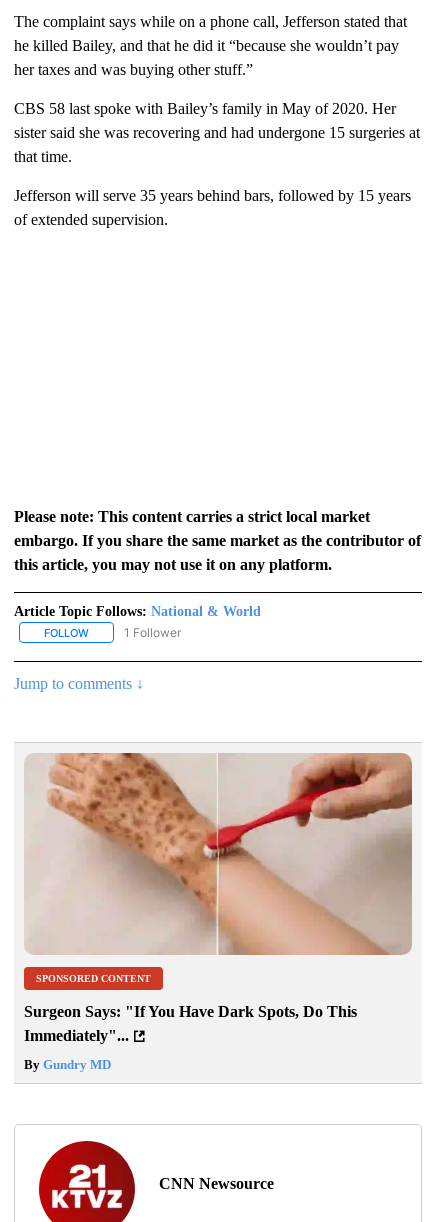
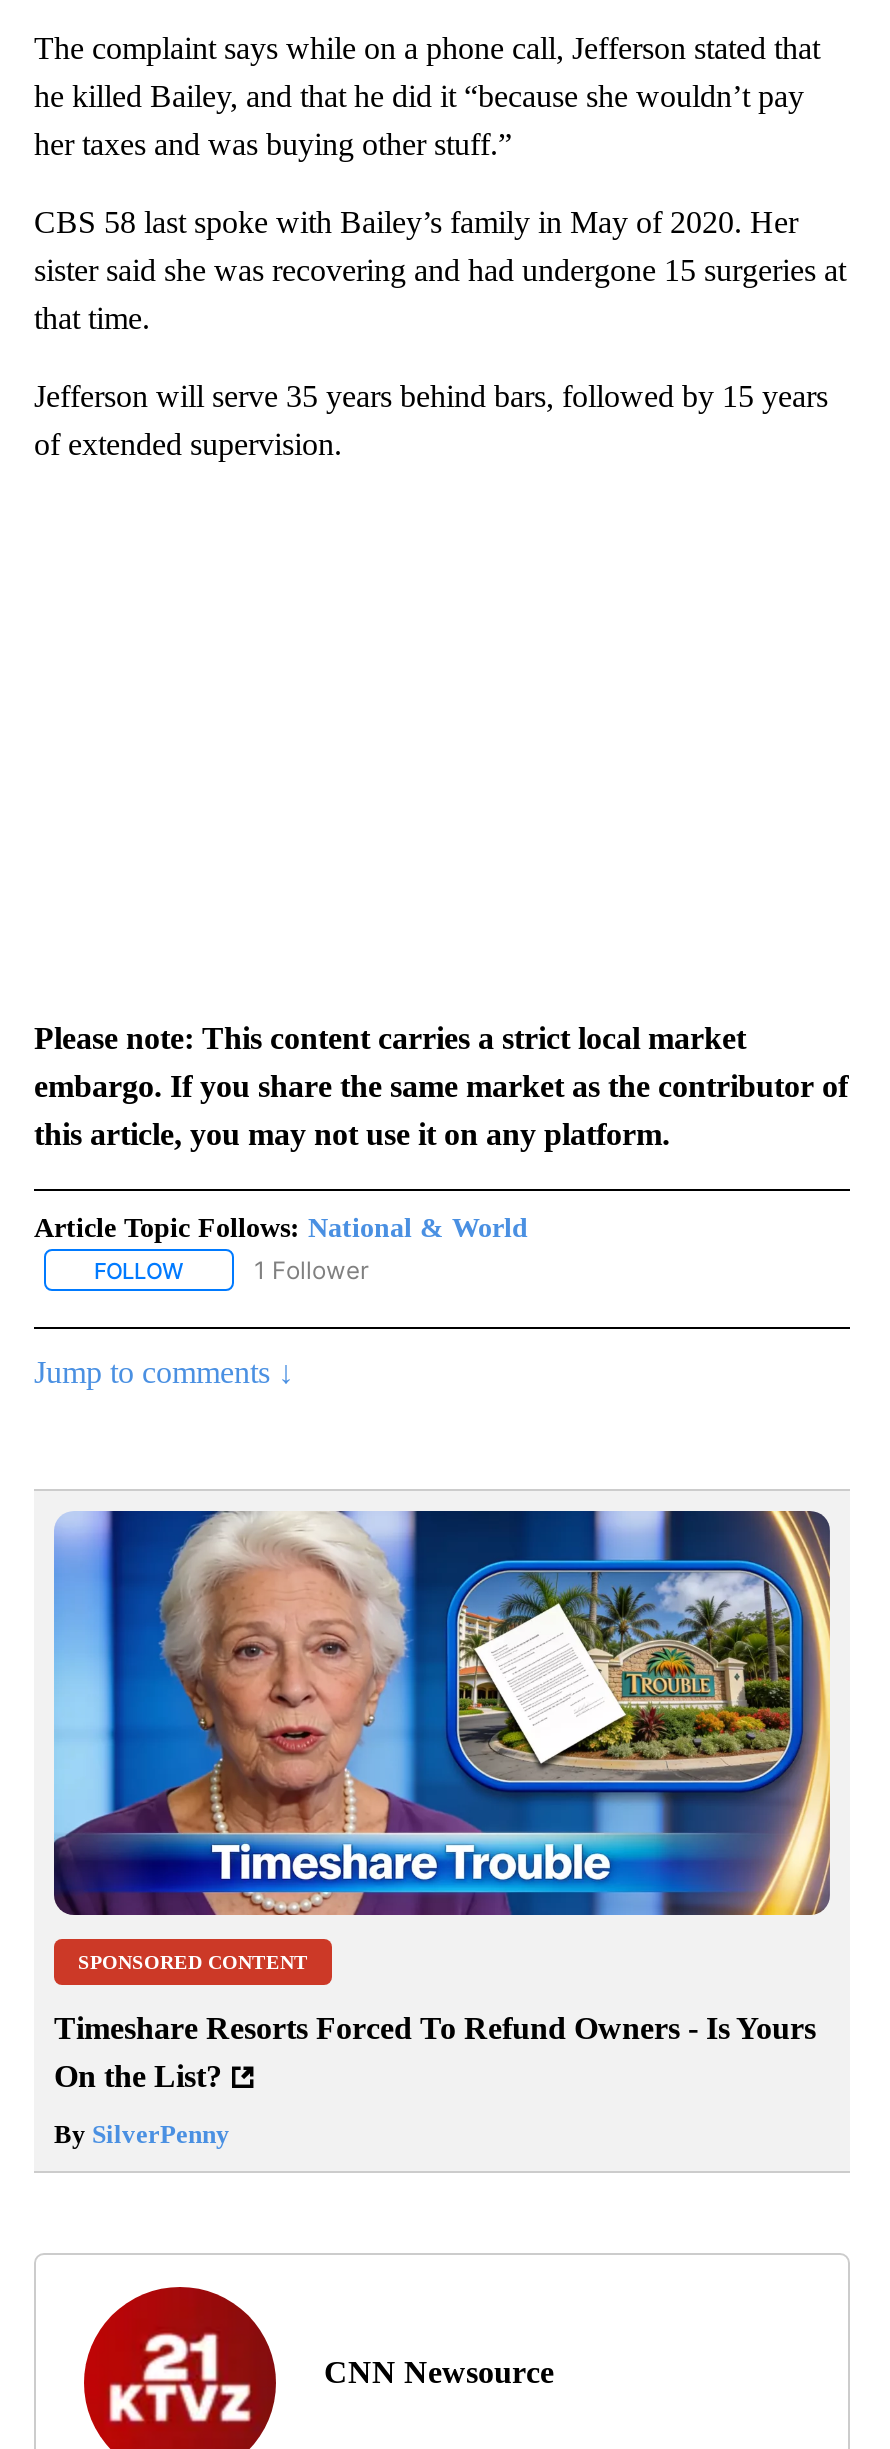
- [image]
+ [image]

- Surgeon Says: "If You Have Dark Spots, Do This
- Immediately"...
+ Timeshare Resorts Forced To Refund Owners - Is Yours
+ On the List?

- By Gundry MD
+ By SilverPenny
